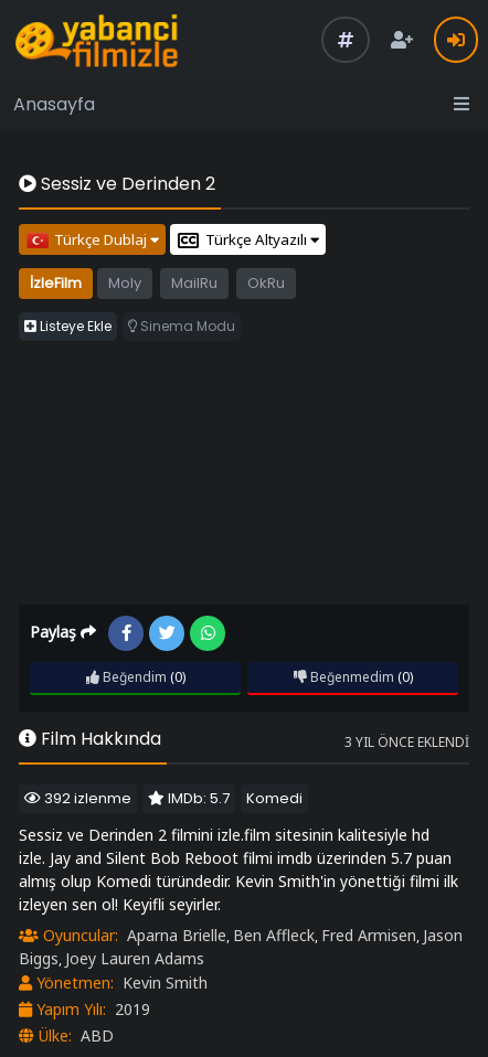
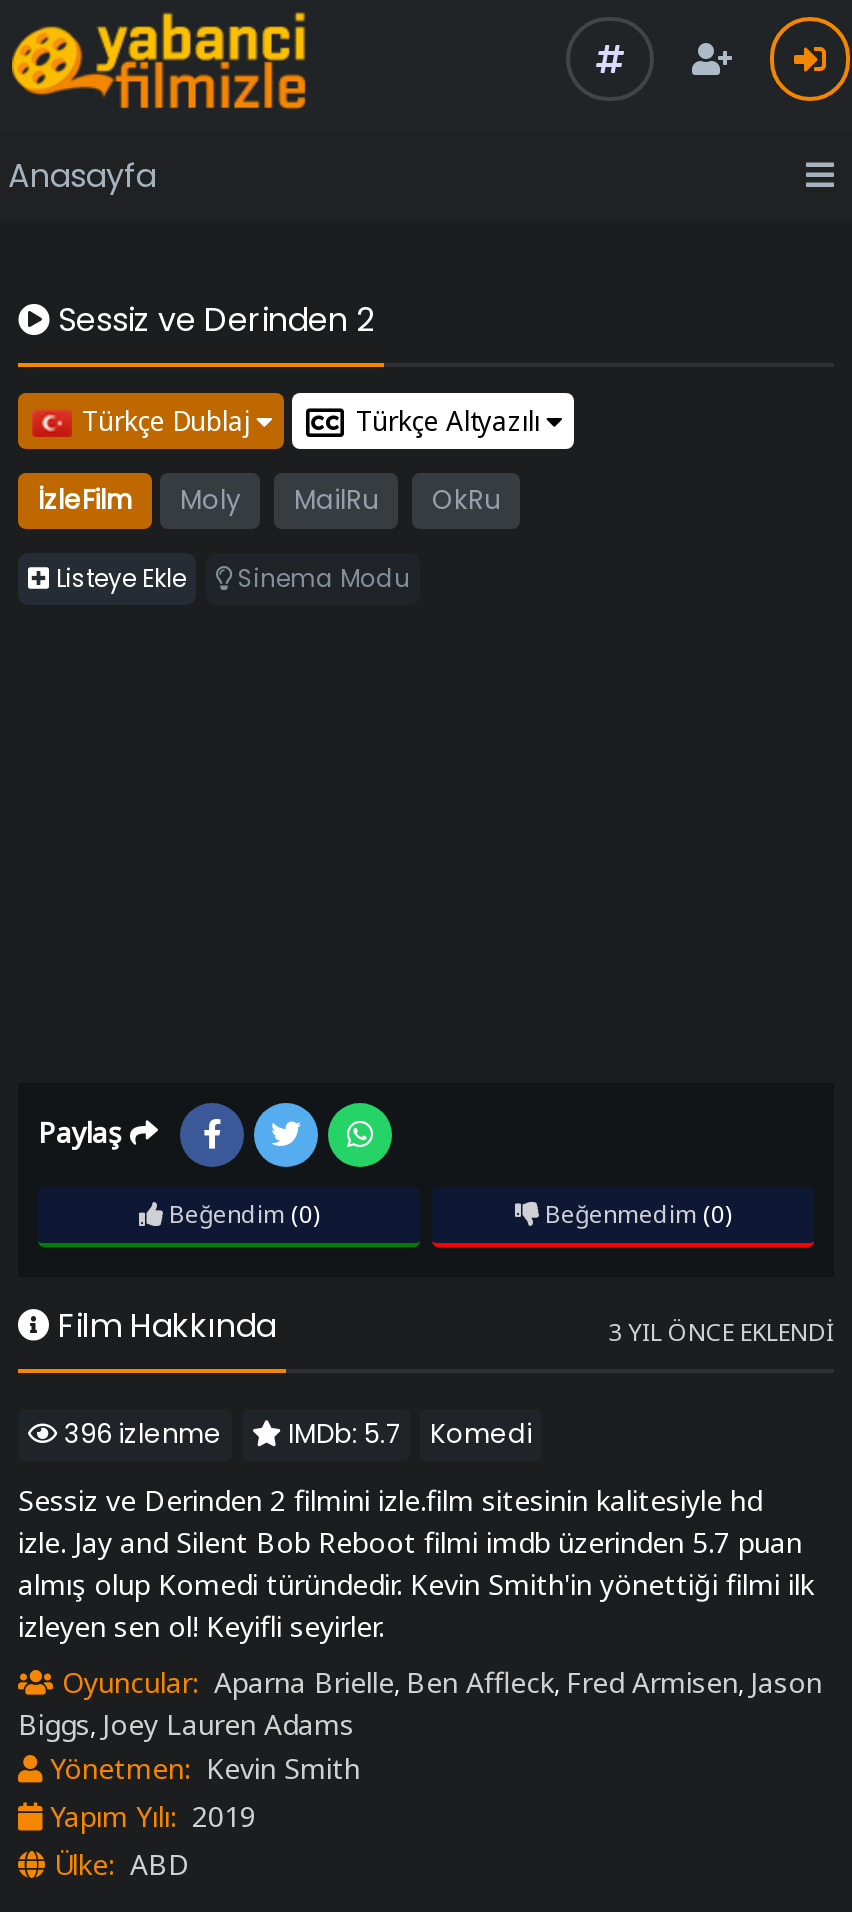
- 392 izlenme IMDb: 5.7 Komedi
+ 396 izlenme IMDb: 5.7 Komedi
